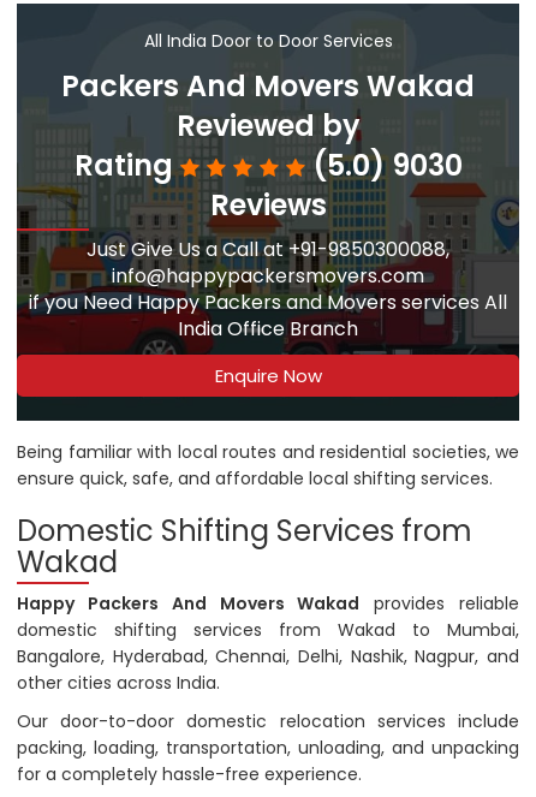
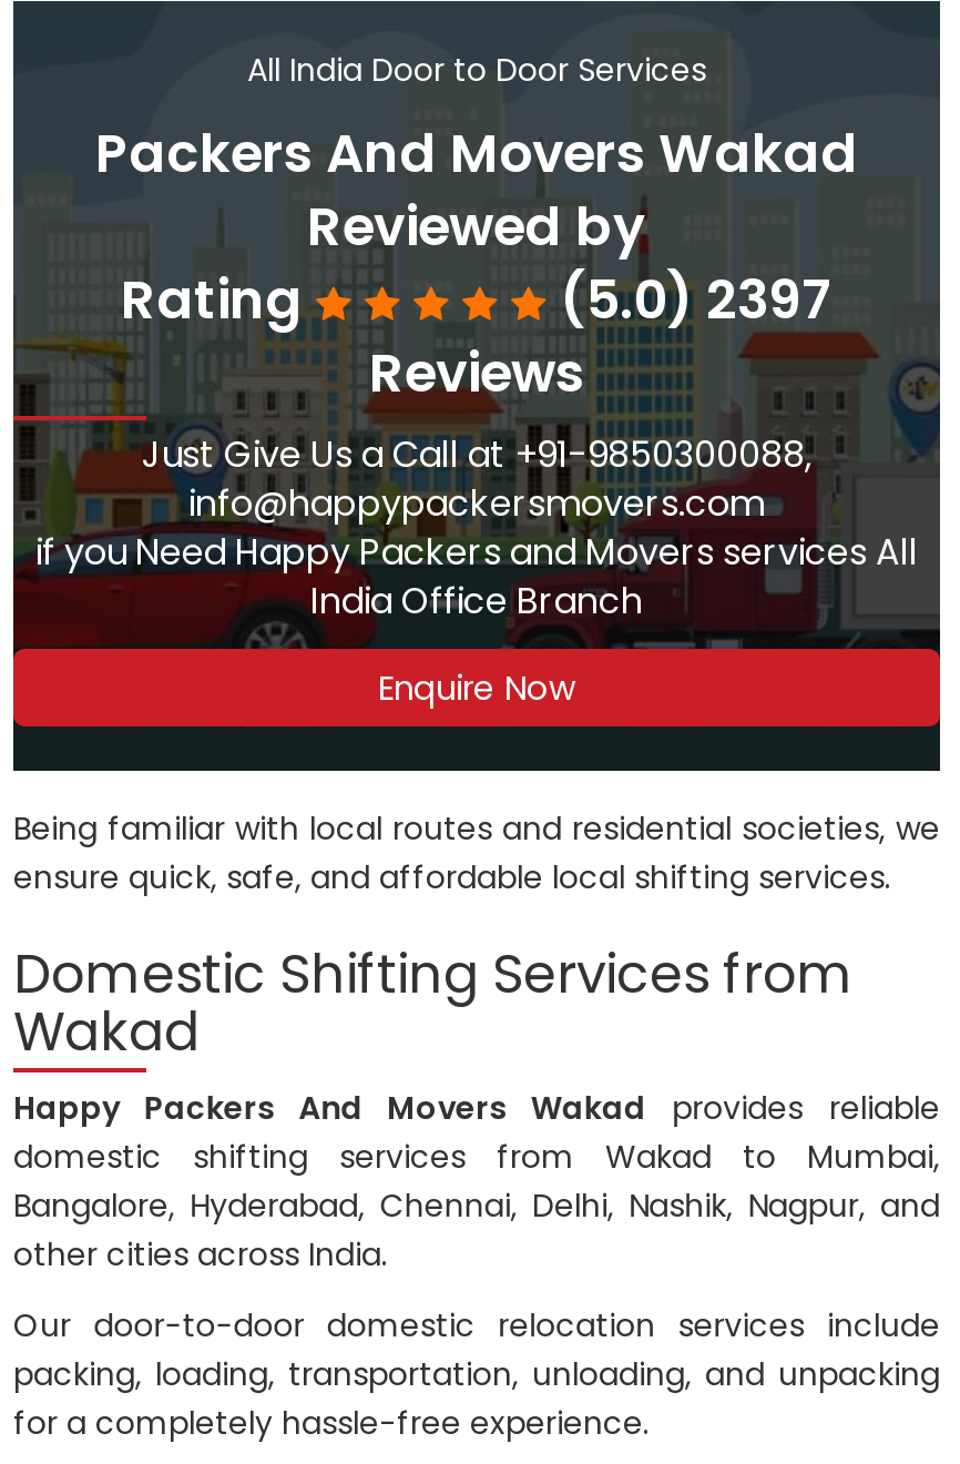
- (5.0) 9030
+ (5.0) 2397
